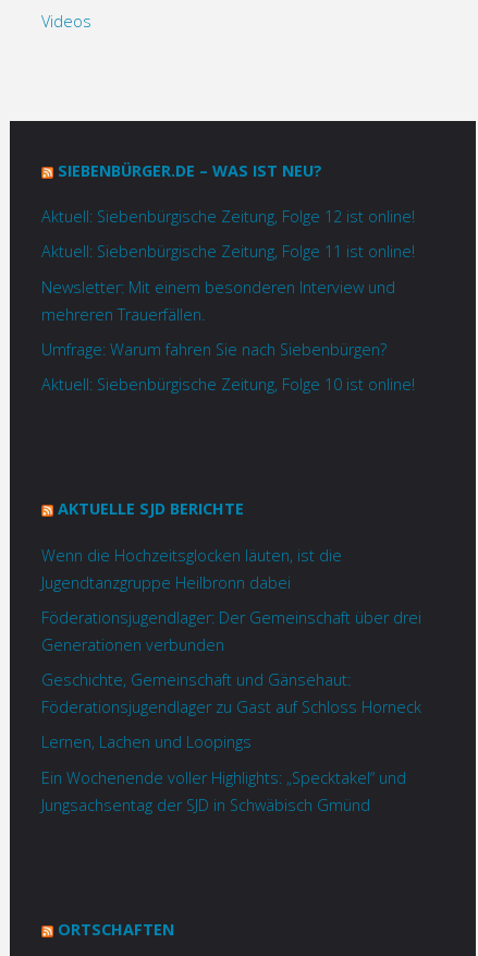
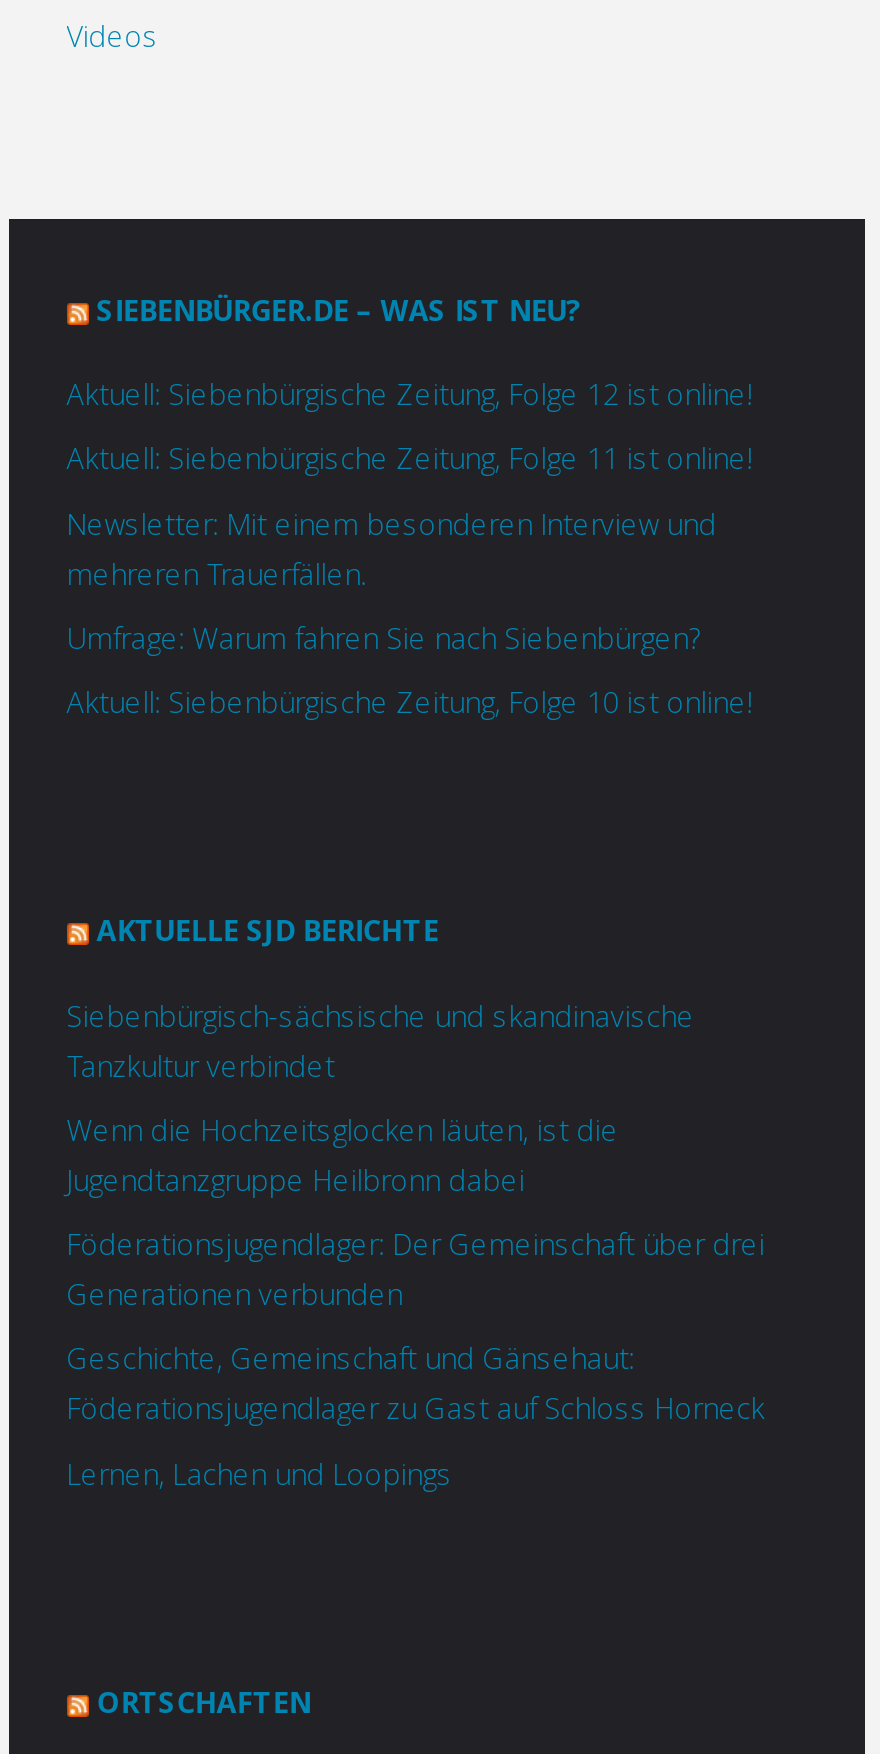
+ Siebenbürgisch-sächsische und skandinavische
+ Tanzkultur verbindet

moved down: Wenn die Hochzeitsglocken läuten, ist die | Jugendtanzgruppe Heilbronn dabei | Föderationsjugendlager: Der Gemeinschaft über drei | Generationen verbunden | Geschichte, Gemeinschaft und Gänsehaut: | Föderationsjugendlager zu Gast auf Schloss Horneck | Lernen, Lachen und Loopings

- Ein Wochenende voller Highlights: „Specktakel“ und
- Jungsachsentag der SJD in Schwäbisch Gmünd
